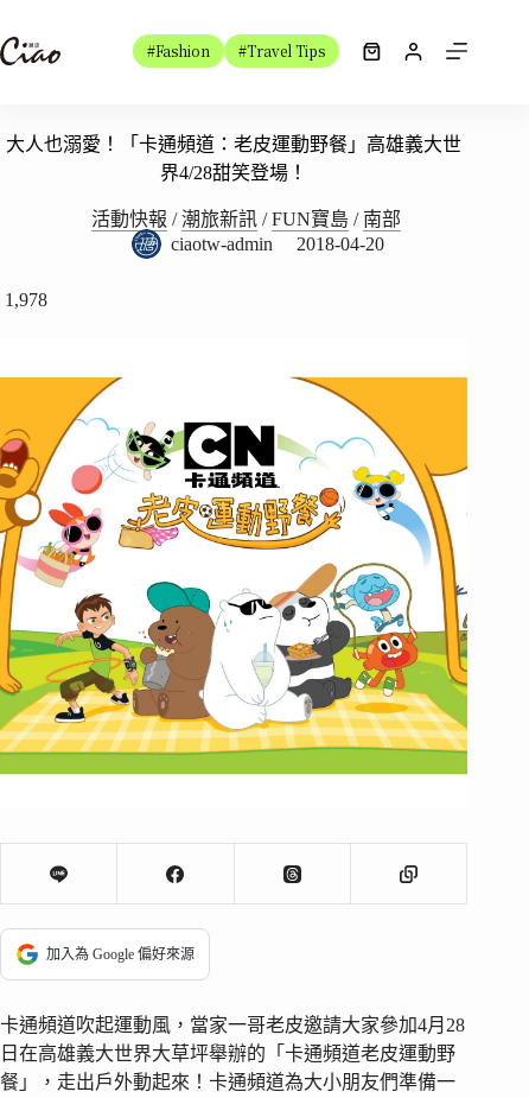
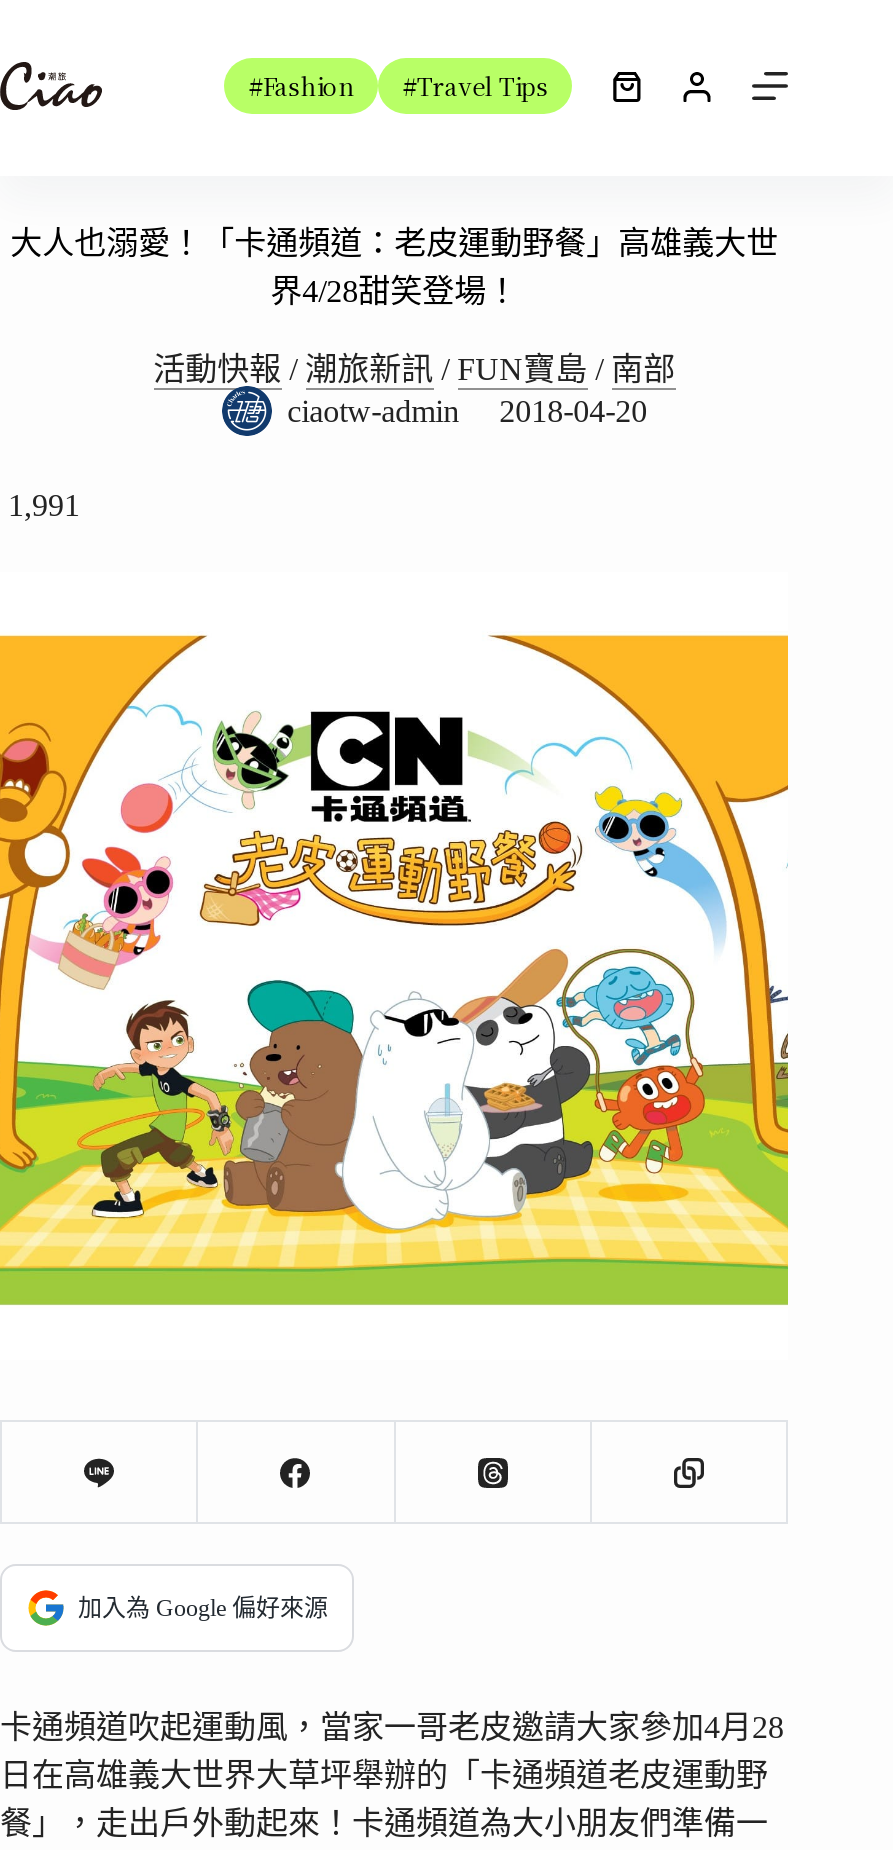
- 1,978
+ 1,991
